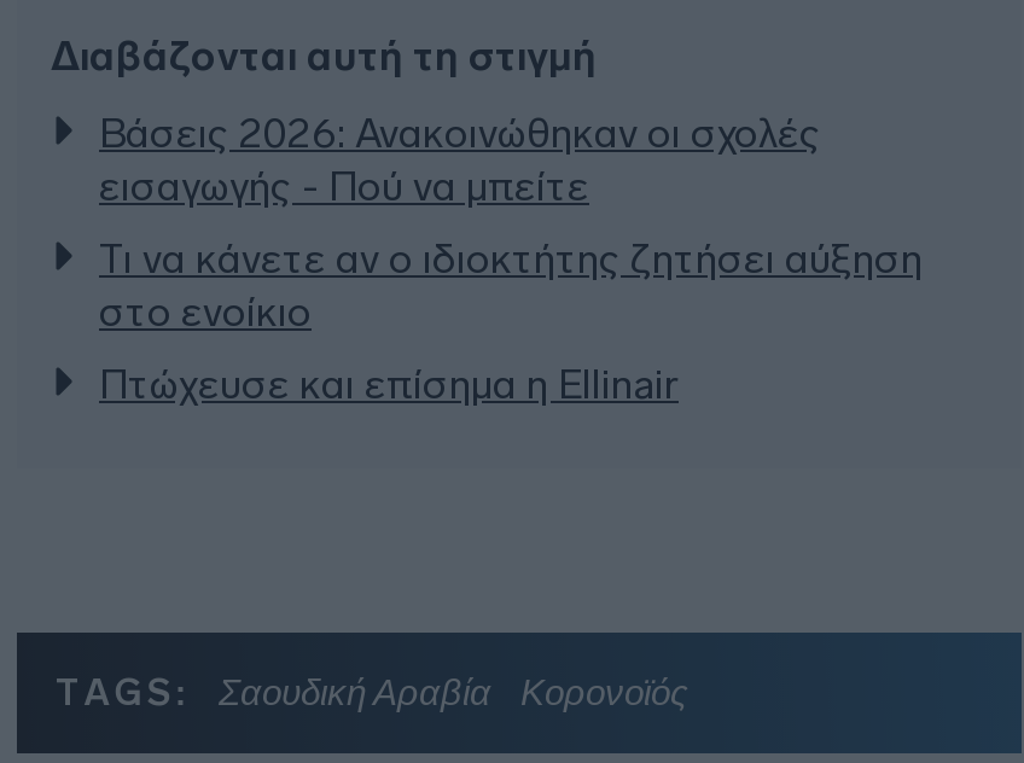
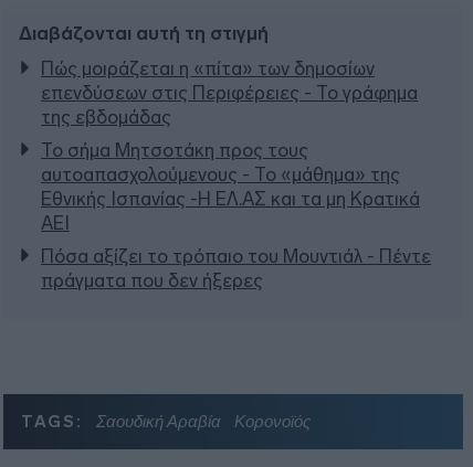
- Βάσεις 2026: Ανακοινώθηκαν οι σχολές
- εισαγωγής - Πού να μπείτε
+ Πώς μοιράζεται η «πίτα» των δημοσίων
+ επενδύσεων στις Περιφέρειες - Το γράφημα
+ της εβδομάδας

- Τι να κάνετε αν ο ιδιοκτήτης ζητήσει αύξηση
- στο ενοίκιο
+ Το σήμα Μητσοτάκη προς τους
+ αυτοαπασχολούμενους - Το «μάθημα» της
+ Εθνικής Ισπανίας -Η ΕΛ.ΑΣ και τα μη Κρατικά
+ ΑΕΙ

- Πτώχευσε και επίσημα η Ellinair
+ Πόσα αξίζει το τρόπαιο του Μουντιάλ - Πέντε
+ πράγματα που δεν ήξερες
